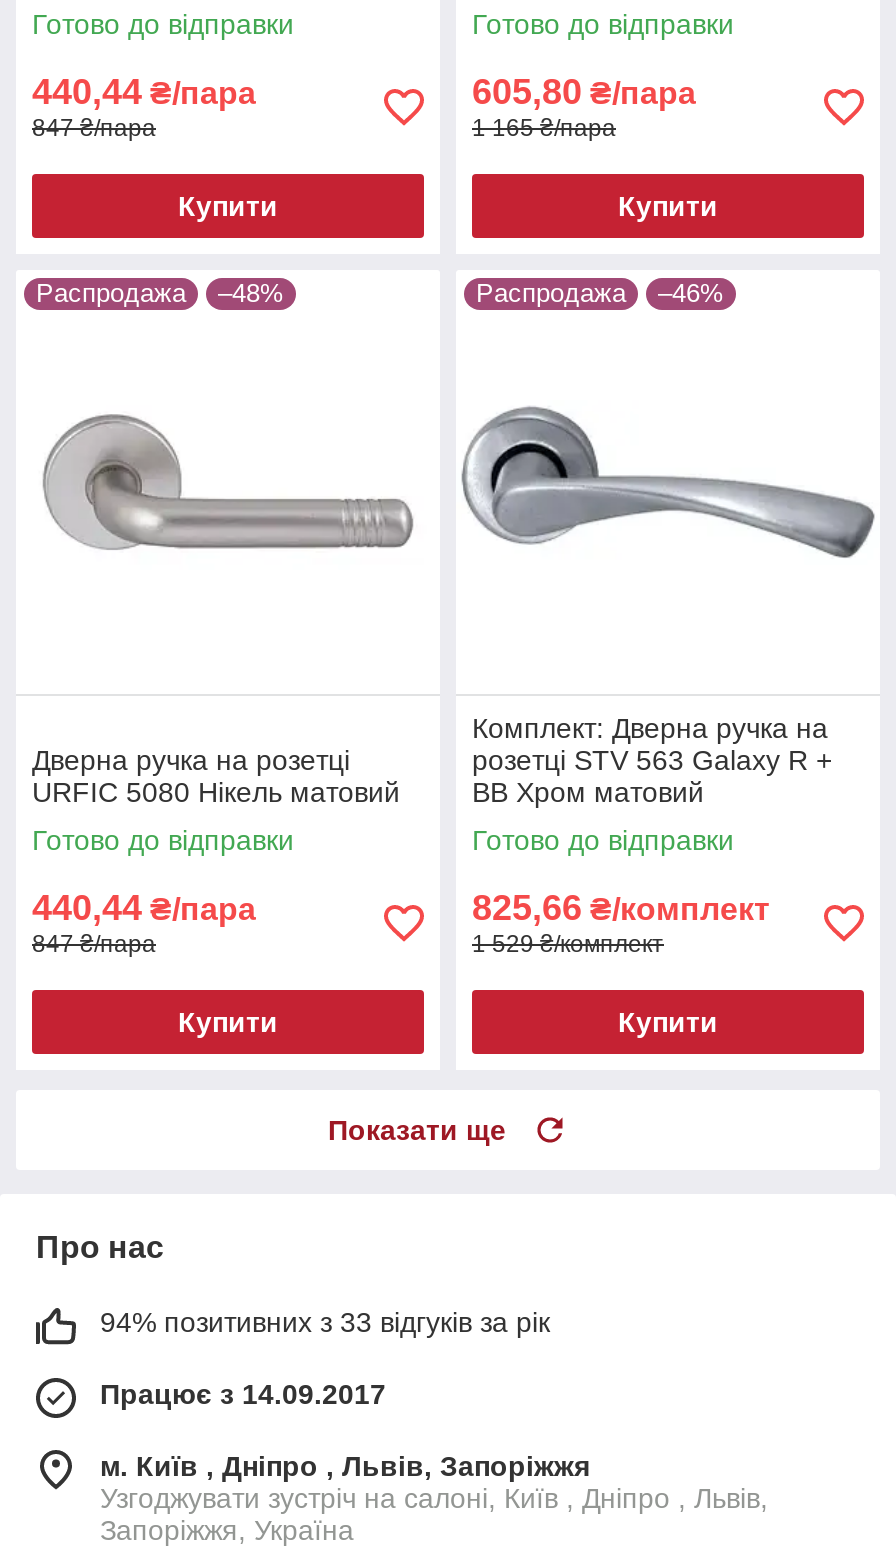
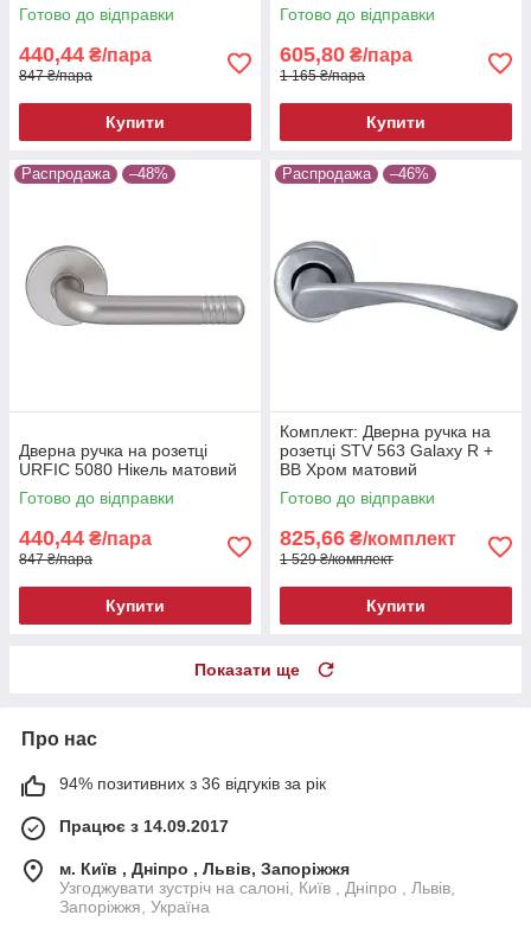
- 94% позитивних з 33 відгуків за рік
+ 94% позитивних з 36 відгуків за рік
